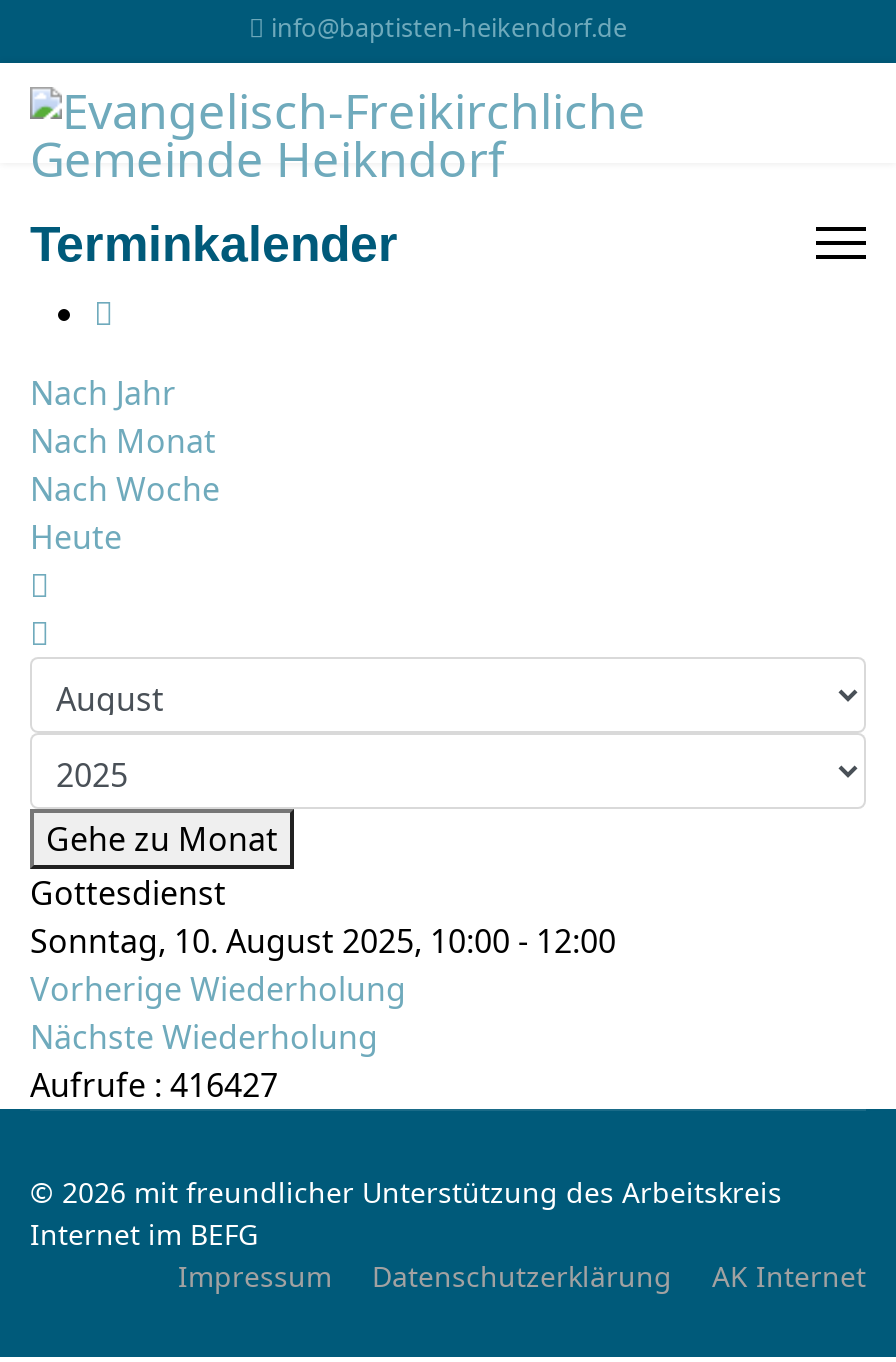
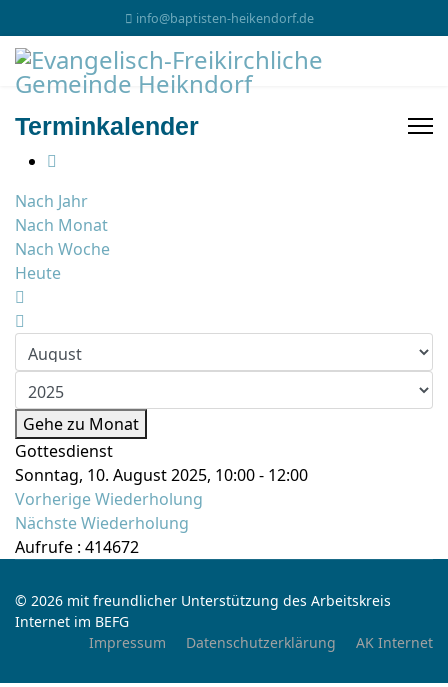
- Aufrufe: 416427
+ Aufrufe: 414672
